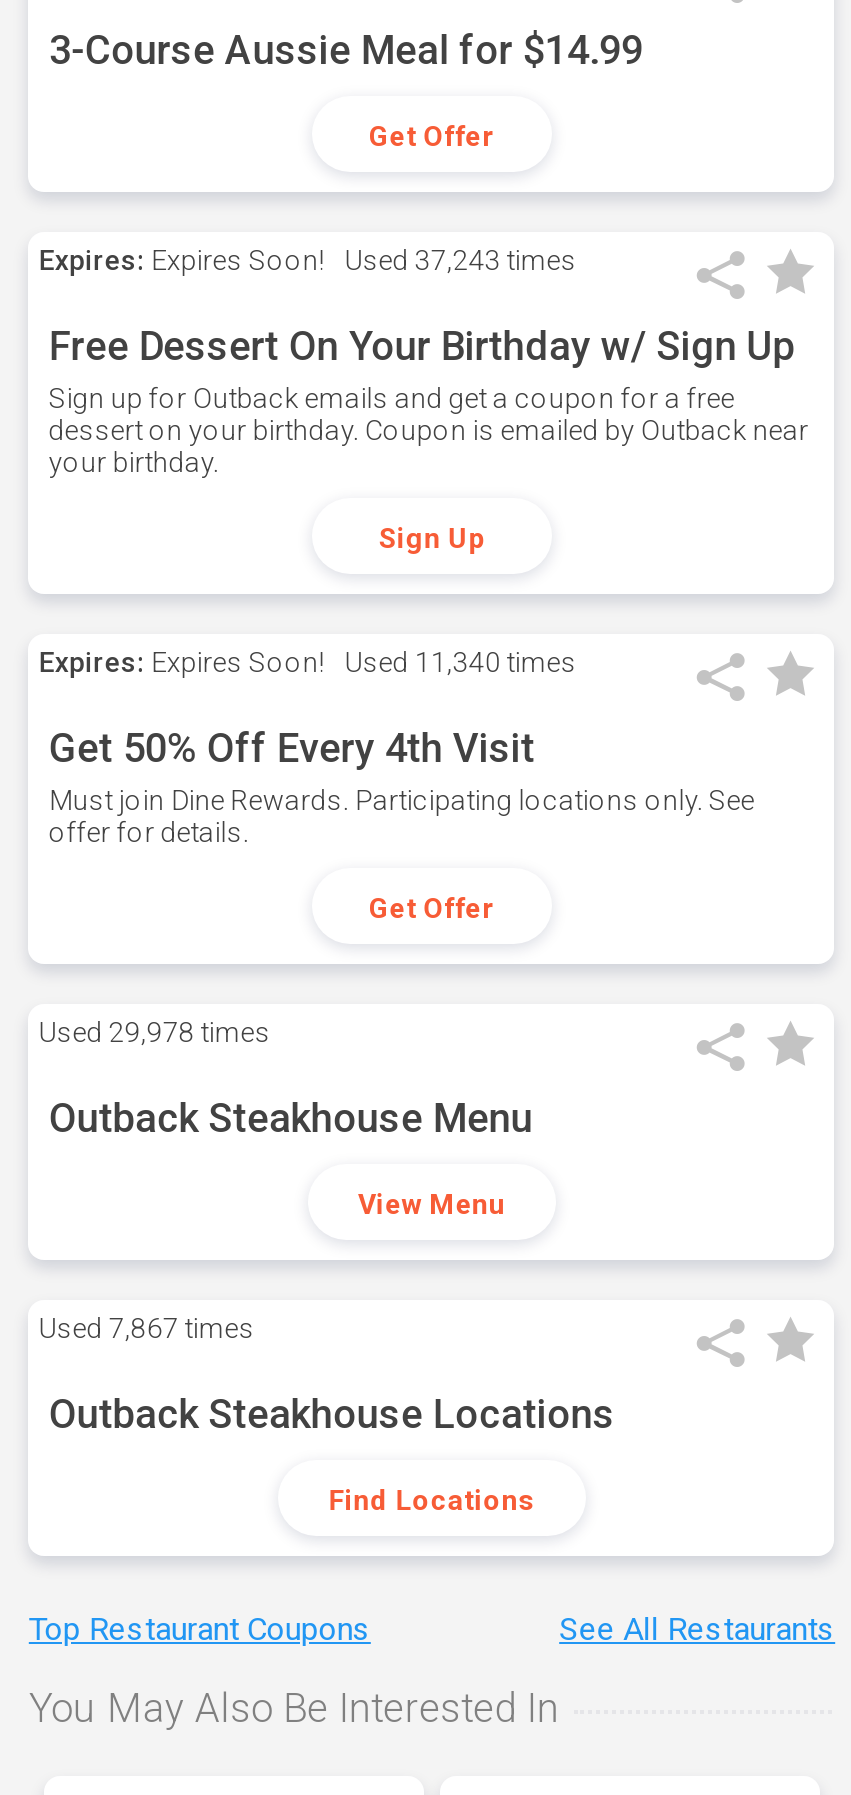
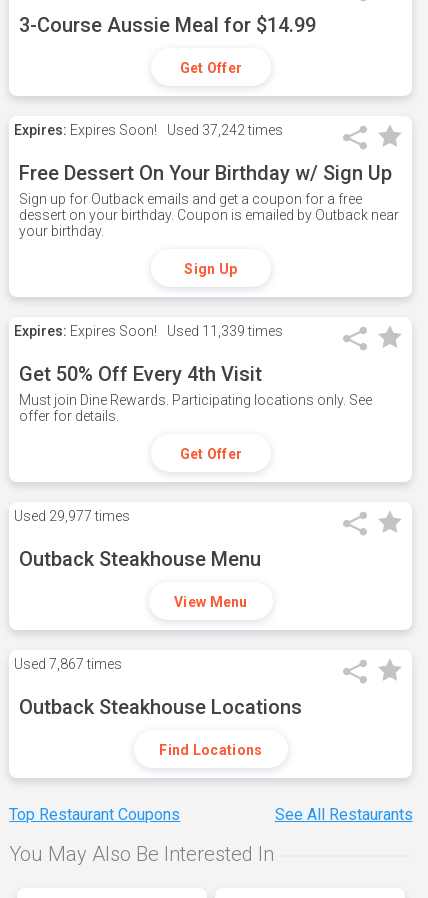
- Expires: Expires Soon! Used 37,243 times
+ Expires: Expires Soon! Used 37,242 times

- Expires: Expires Soon! Used 11,340 times
+ Expires: Expires Soon! Used 11,339 times

- Used 29,978 times
+ Used 29,977 times
